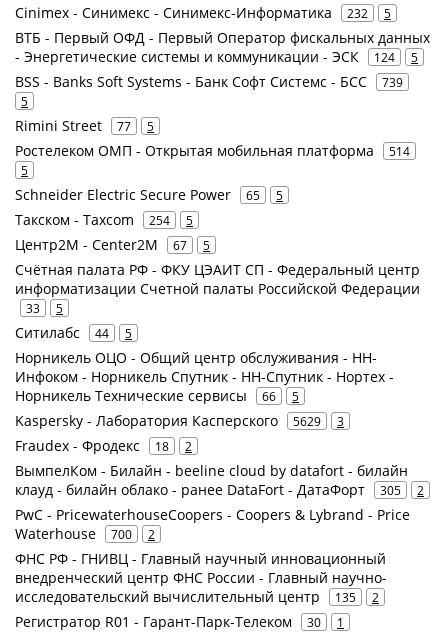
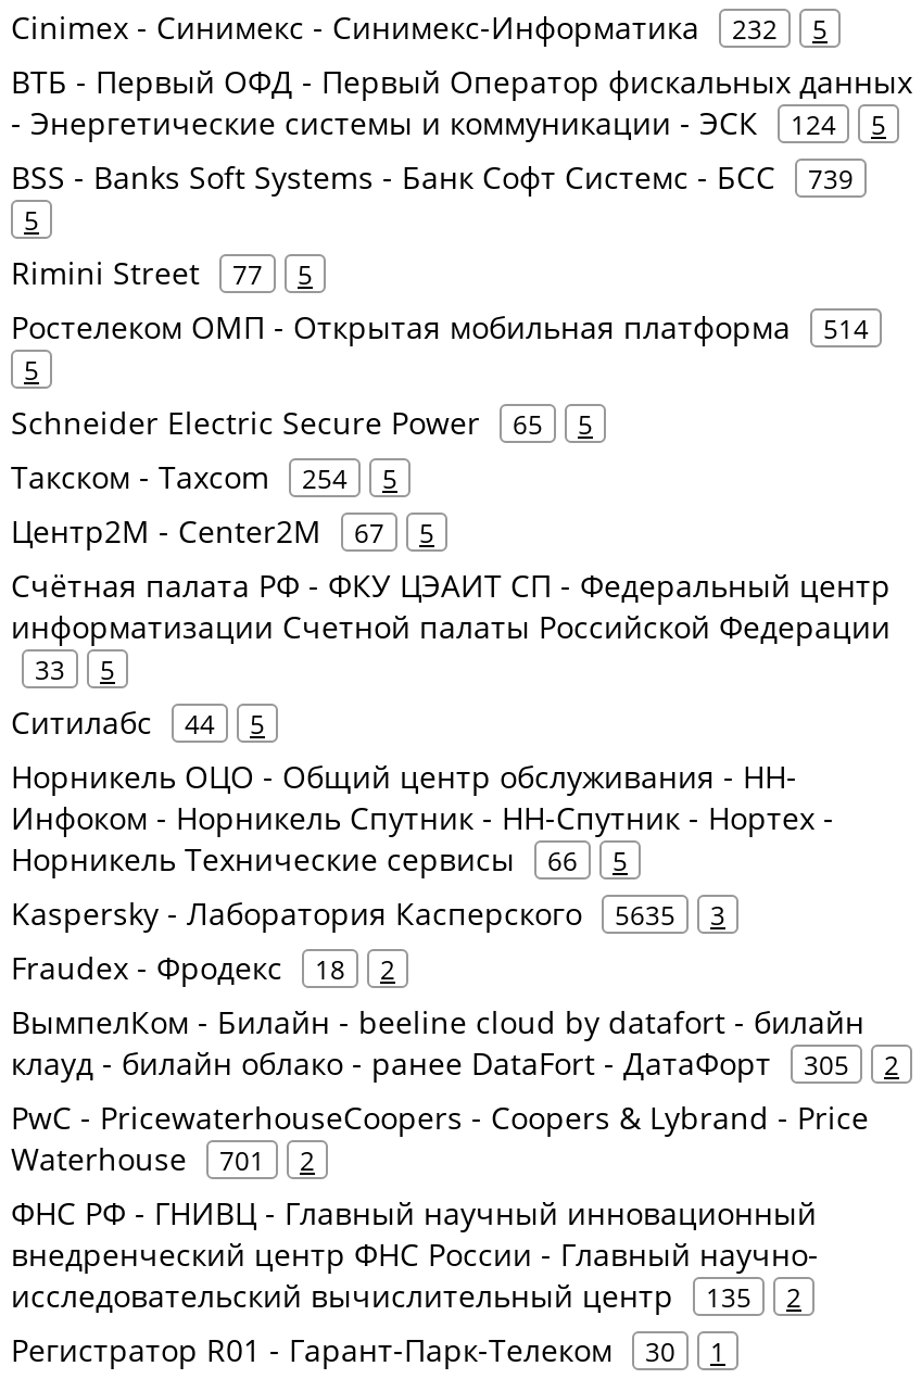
- Kaspersky - Лаборатория Касперского 5629 3
+ Kaspersky - Лаборатория Касперского 5635 3

- Waterhouse 700 2
+ Waterhouse 701 2
